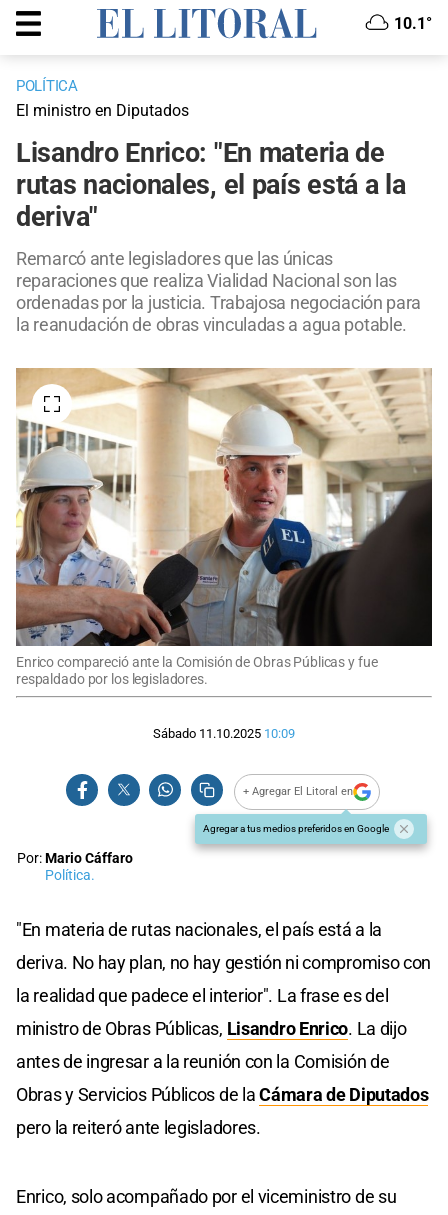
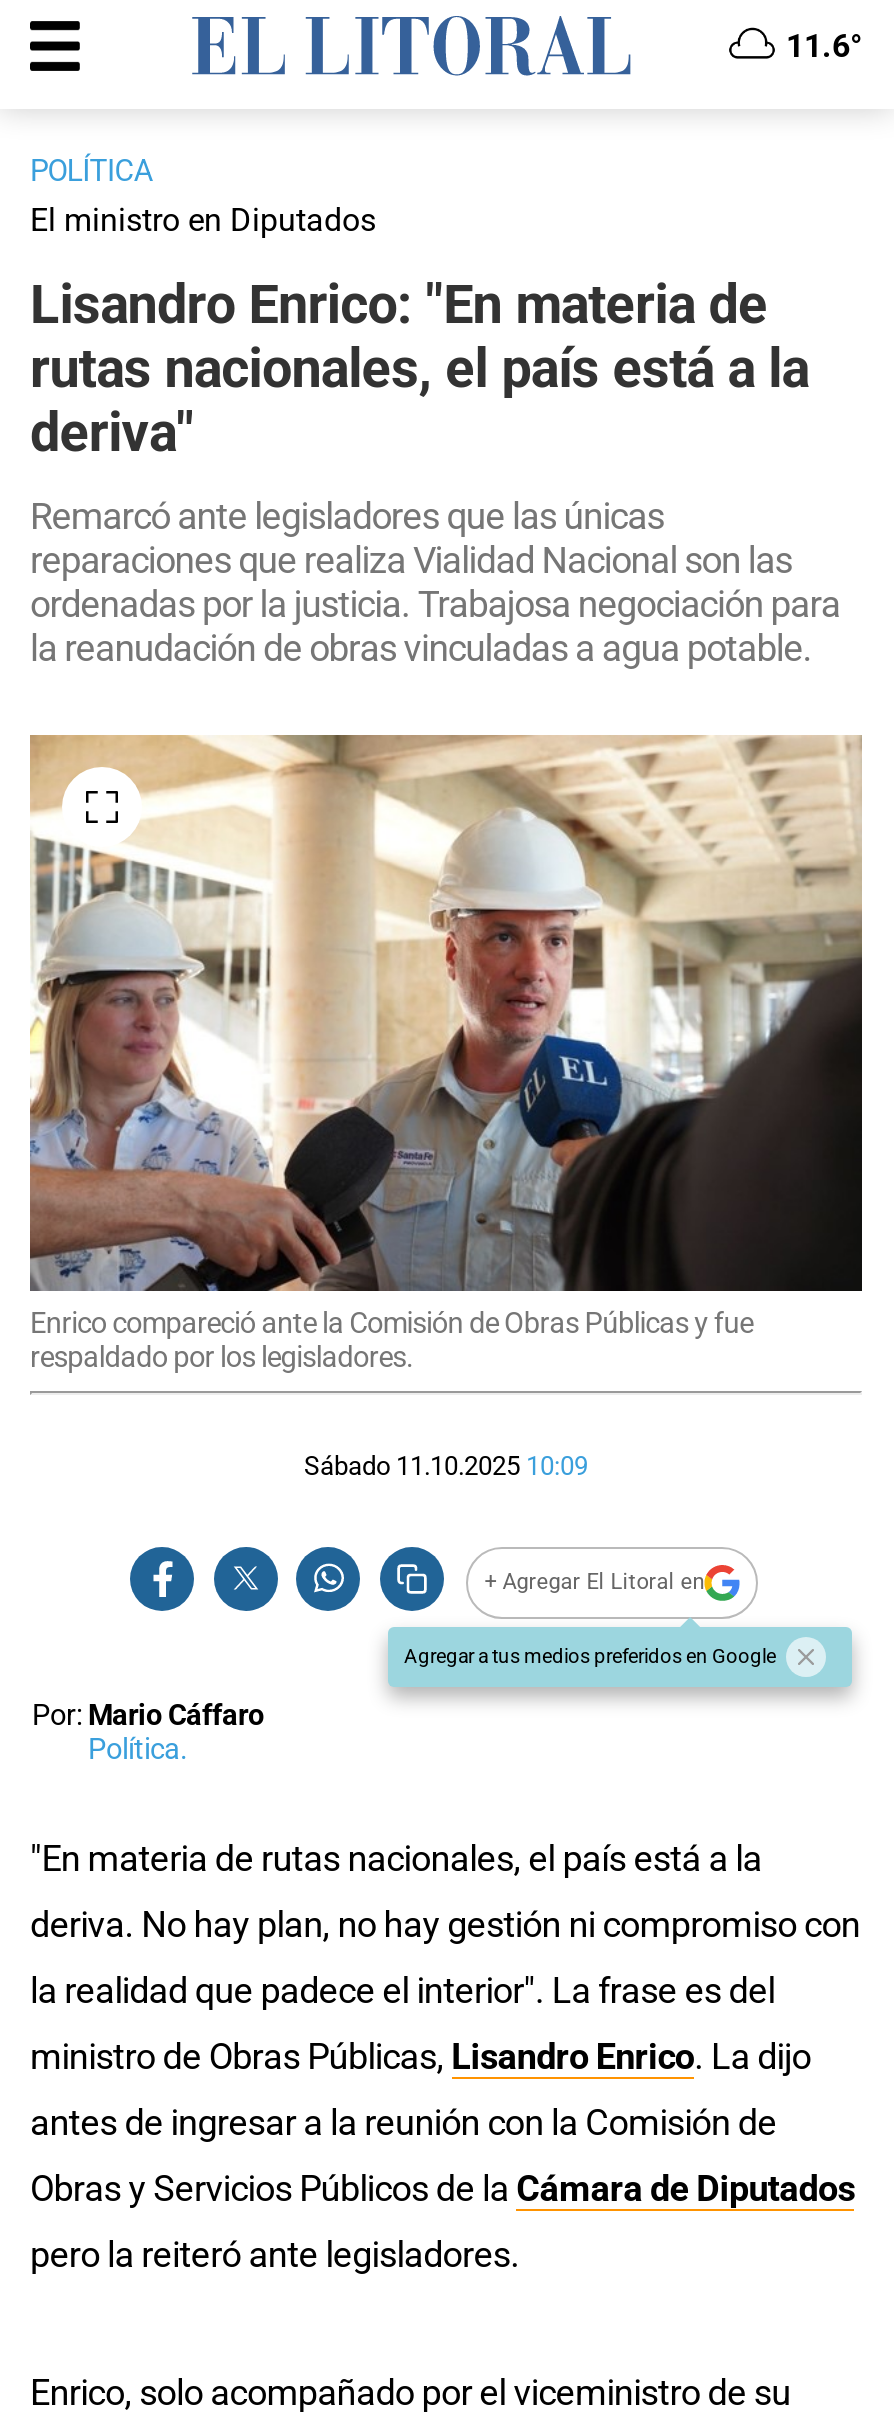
- 10.1°
+ 11.6°
